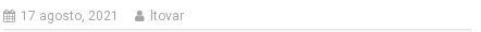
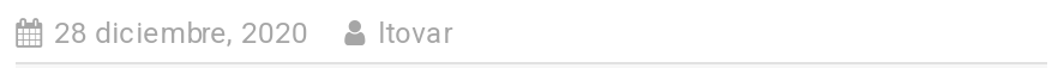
- 17 agosto, 2021
+ 28 diciembre, 2020
